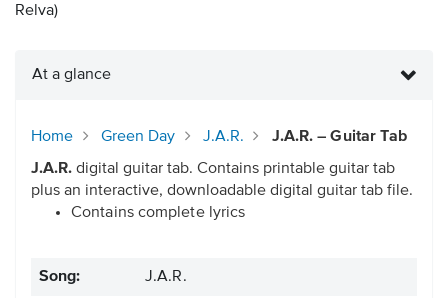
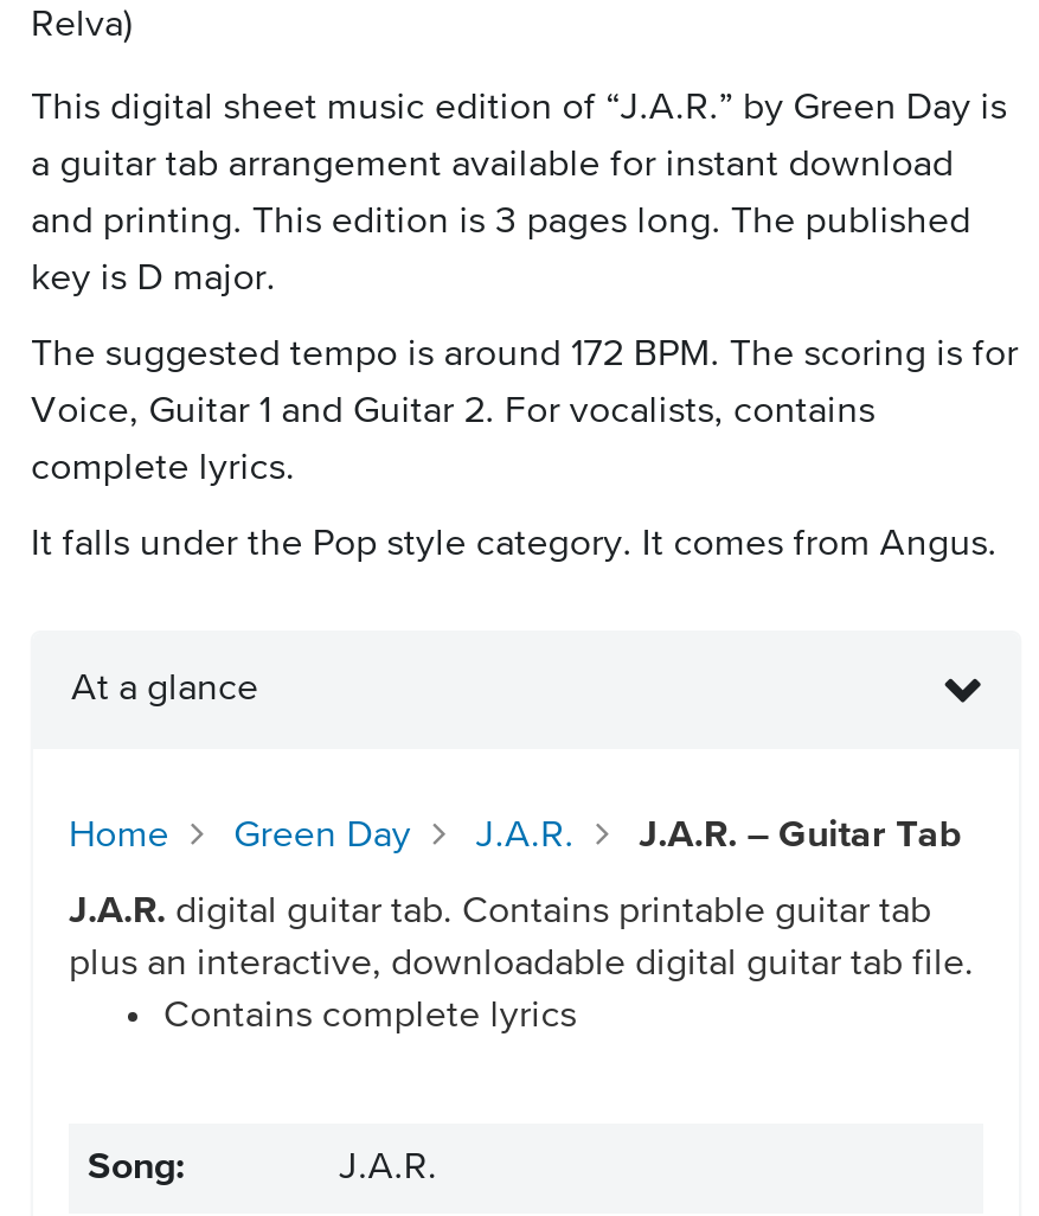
+ This digital sheet music edition of “J.A.R.” by Green Day is
+ a guitar tab arrangement available for instant download
+ and printing. This edition is 3 pages long. The published
+ key is D major.
+ The suggested tempo is around 172 BPM. The scoring is for
+ Voice, Guitar 1 and Guitar 2. For vocalists, contains
+ complete lyrics.
+ It falls under the Pop style category. It comes from Angus.
